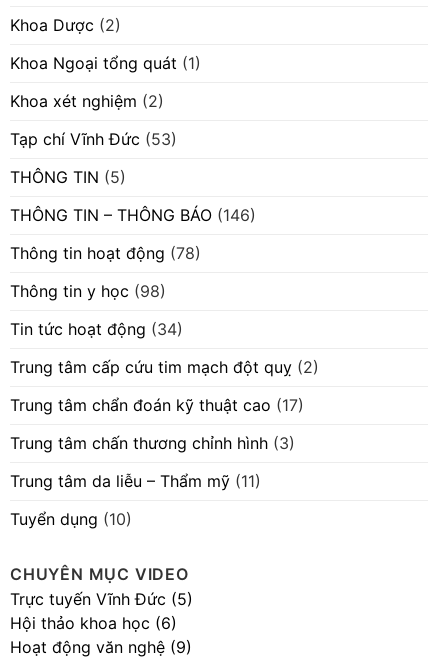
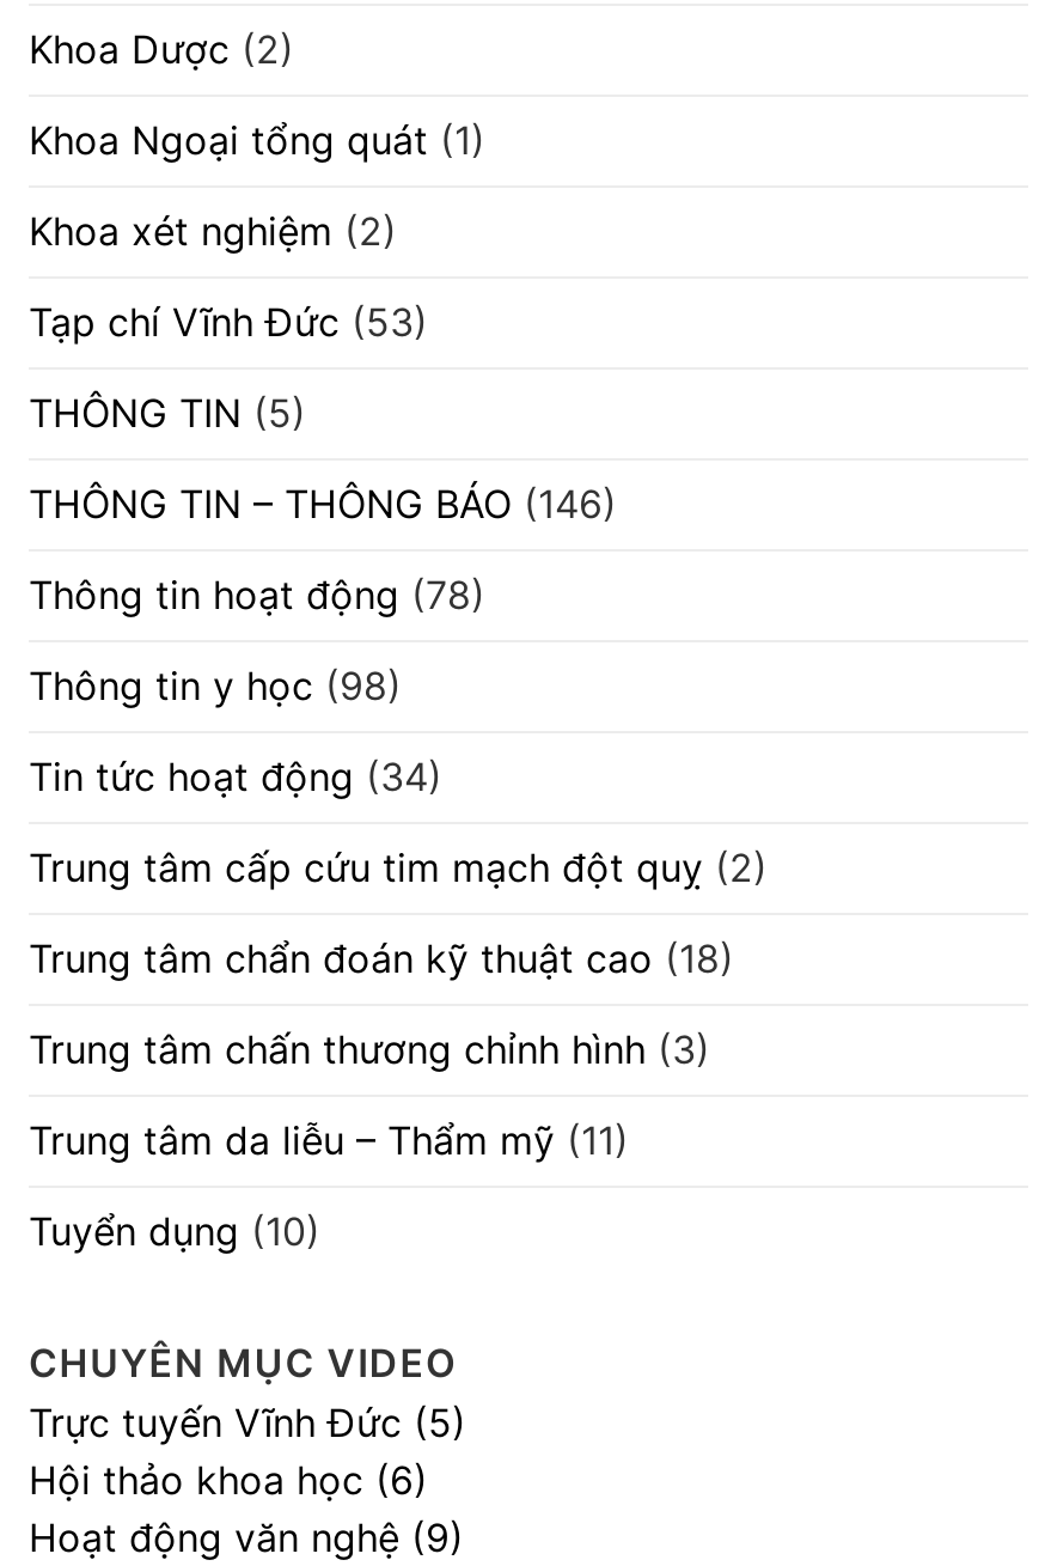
- Trung tâm chẩn đoán kỹ thuật cao (17)
+ Trung tâm chẩn đoán kỹ thuật cao (18)
